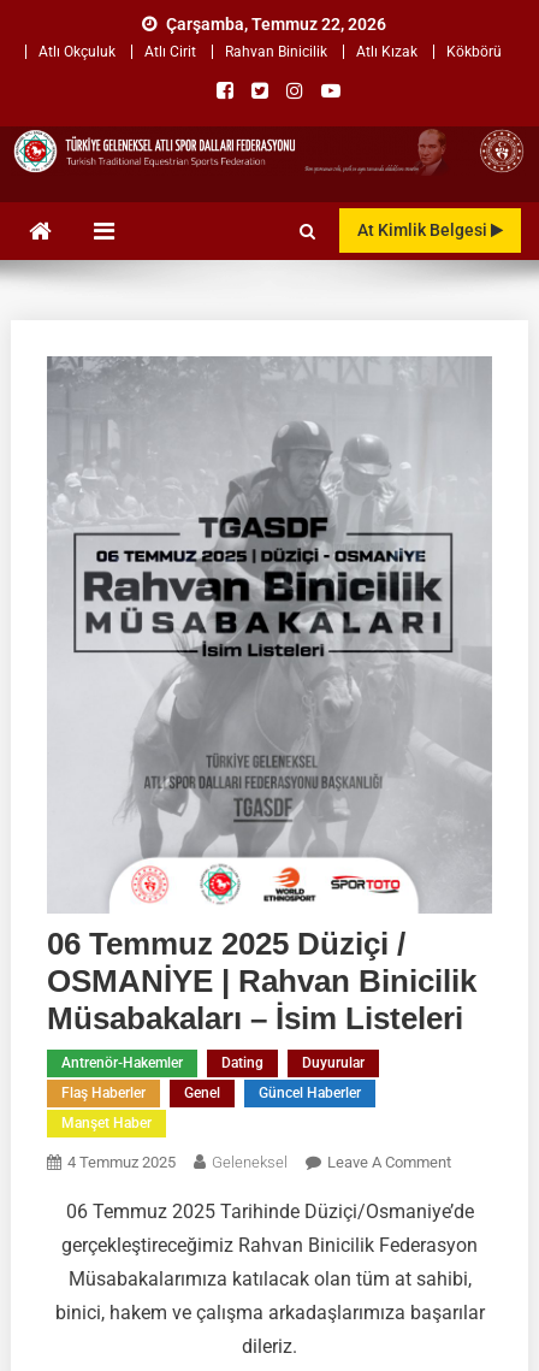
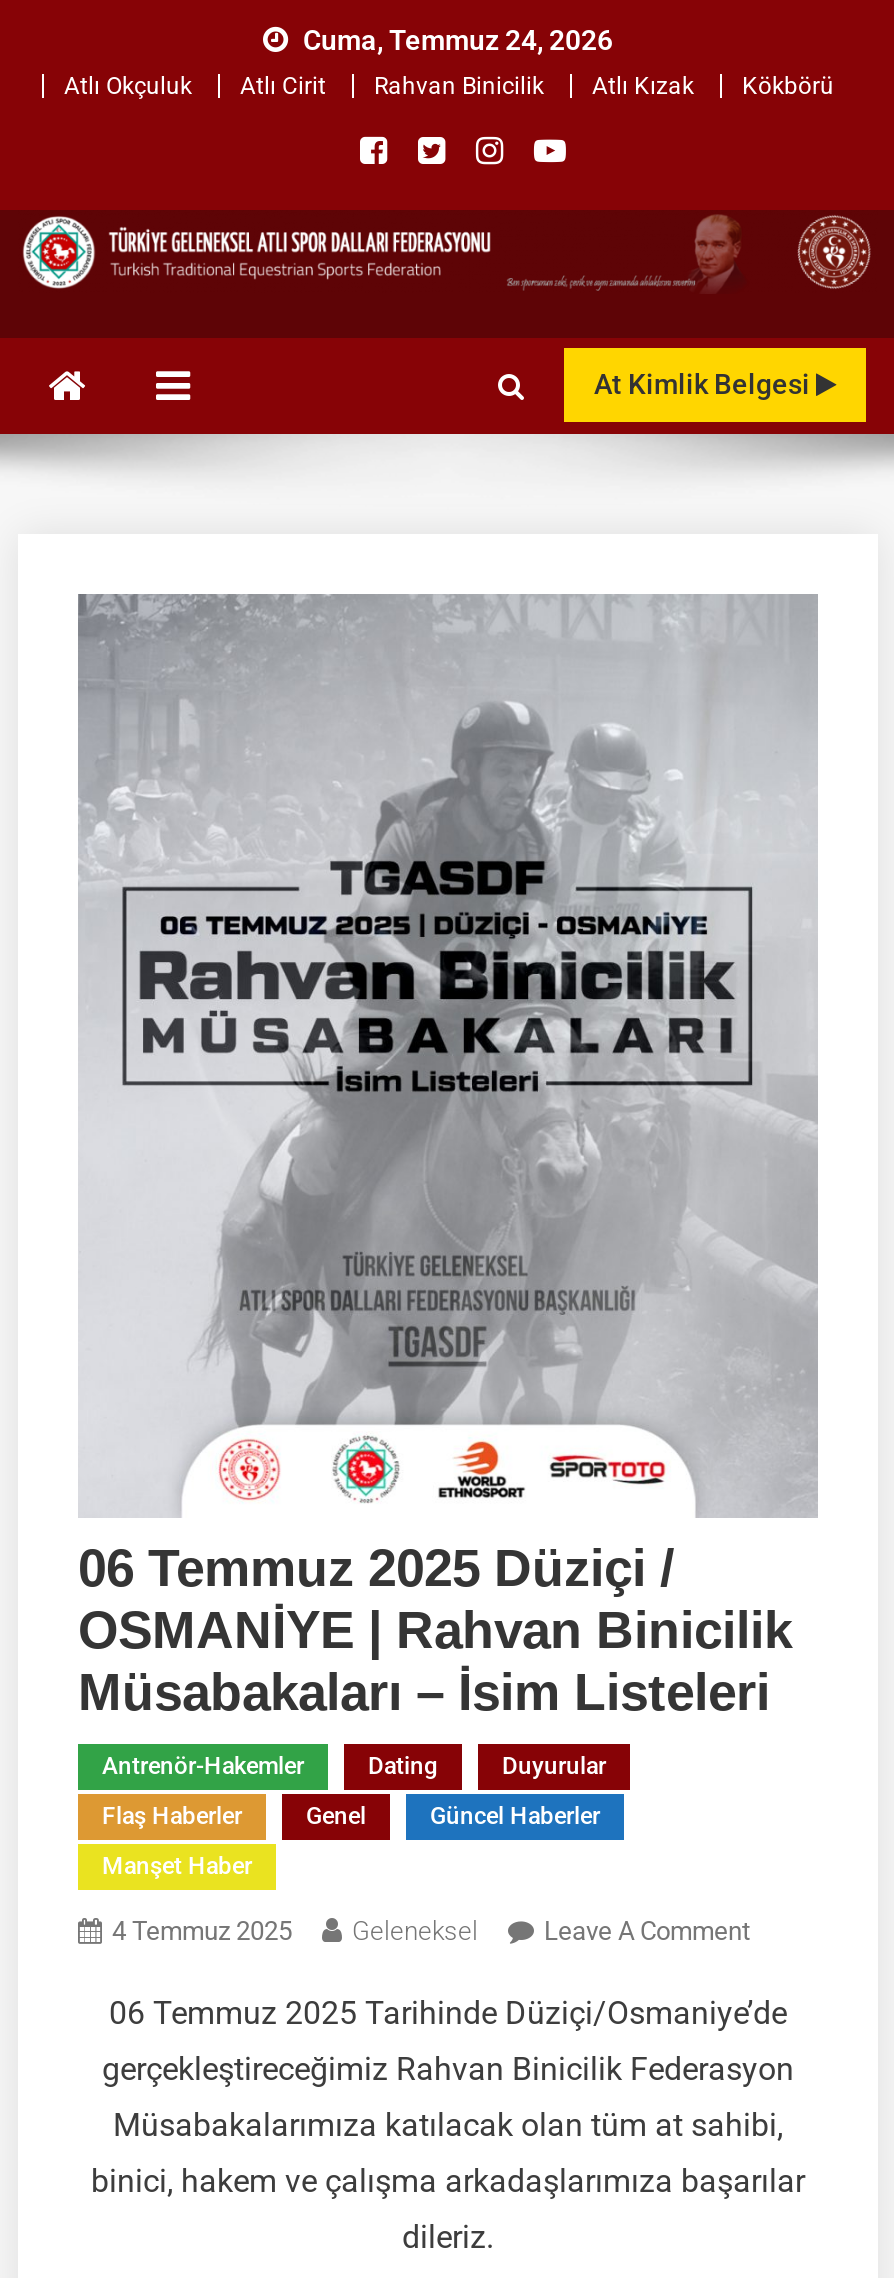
- Çarşamba, Temmuz 22, 2026
+ Cuma, Temmuz 24, 2026
